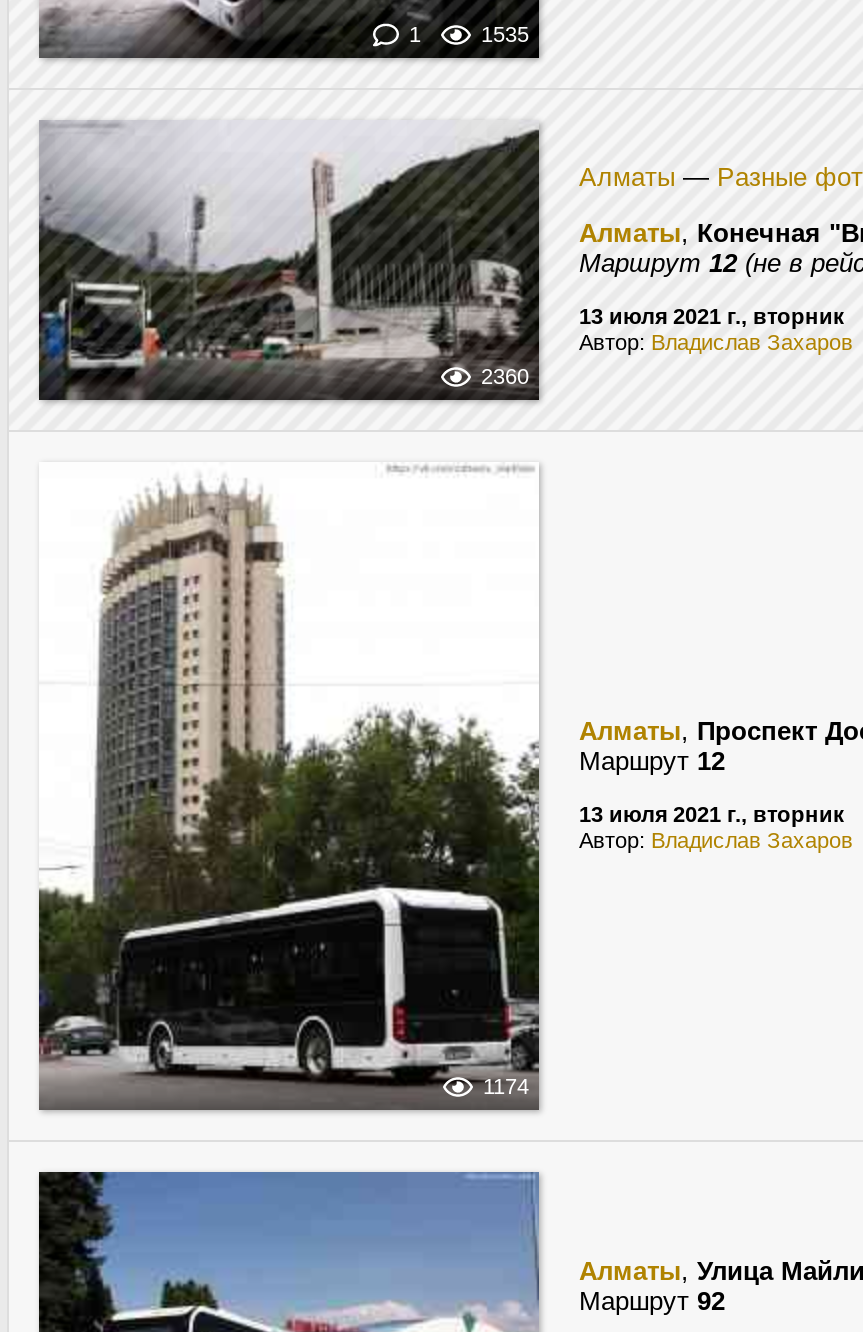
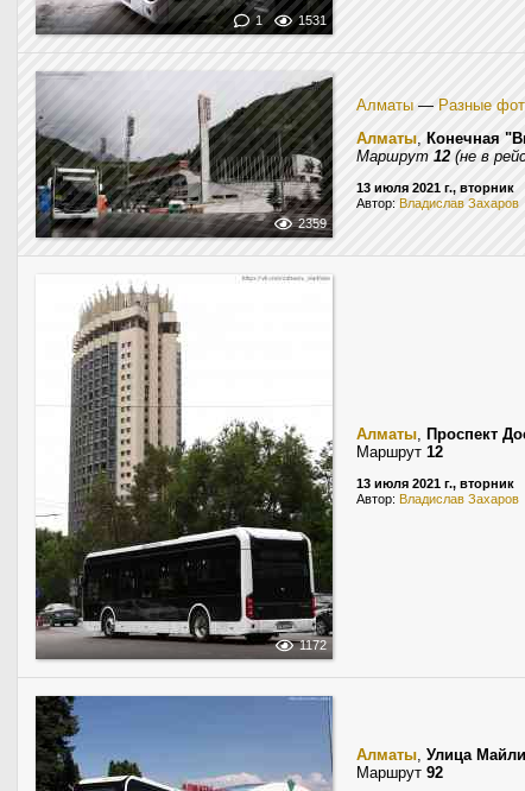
- 1535
+ 1531

- 2360
+ 2359

- 1174
+ 1172
